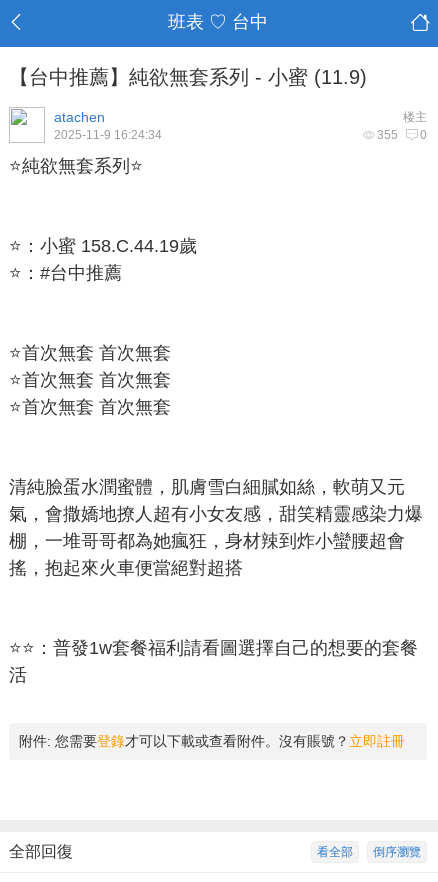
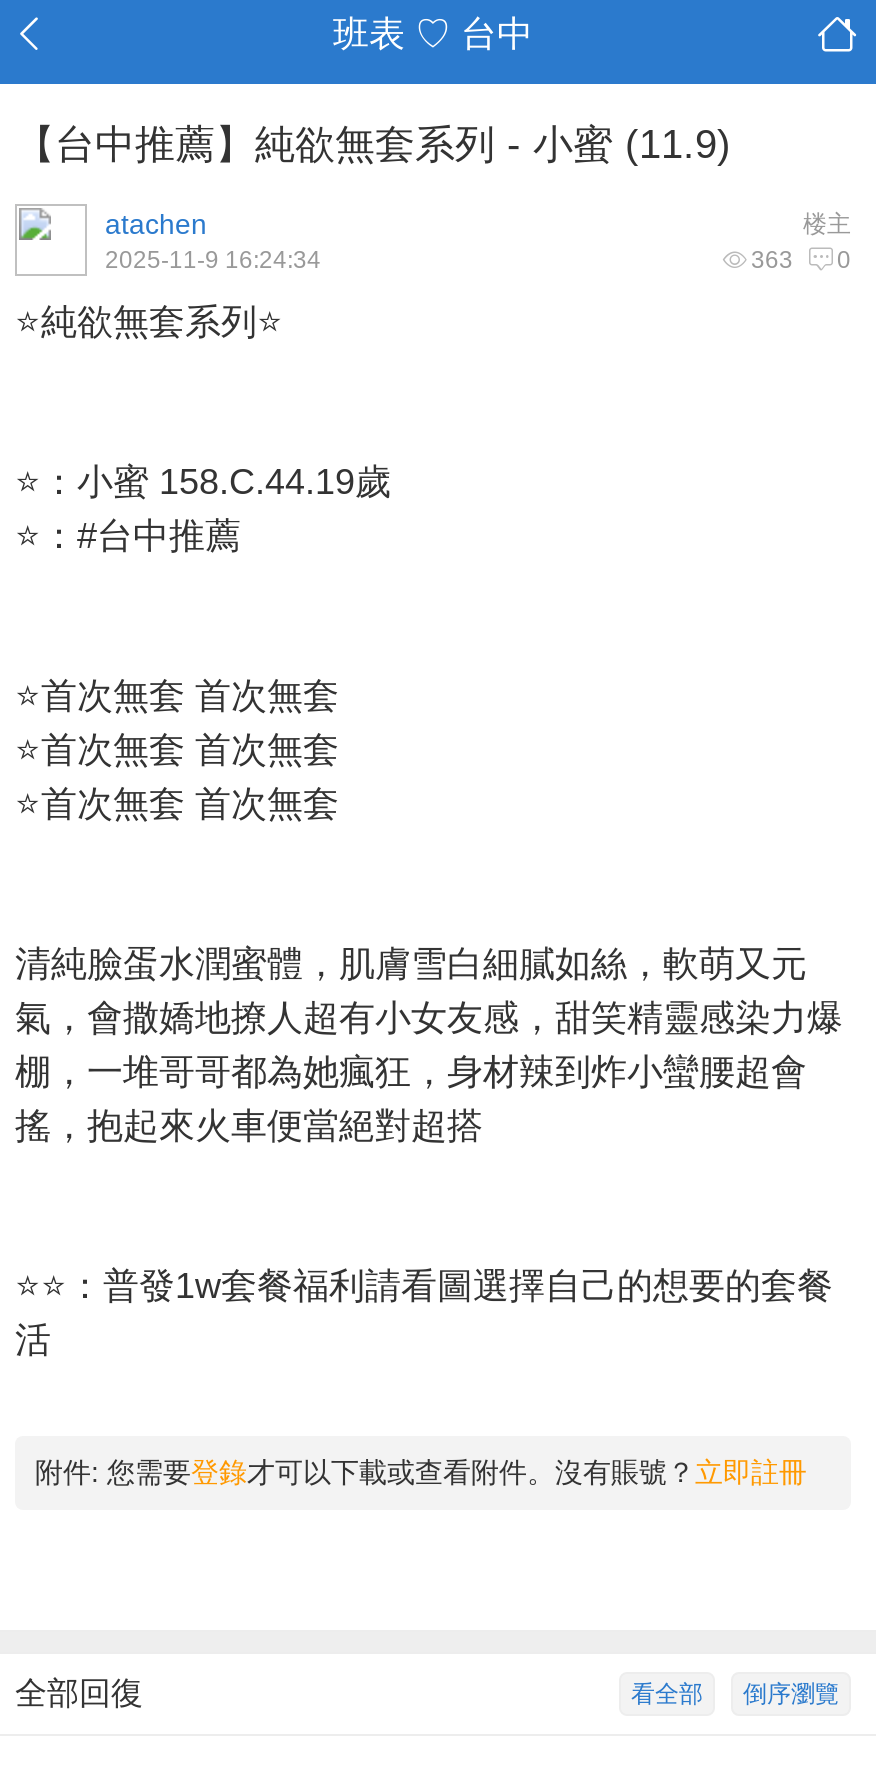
- 355 0
+ 363 0
